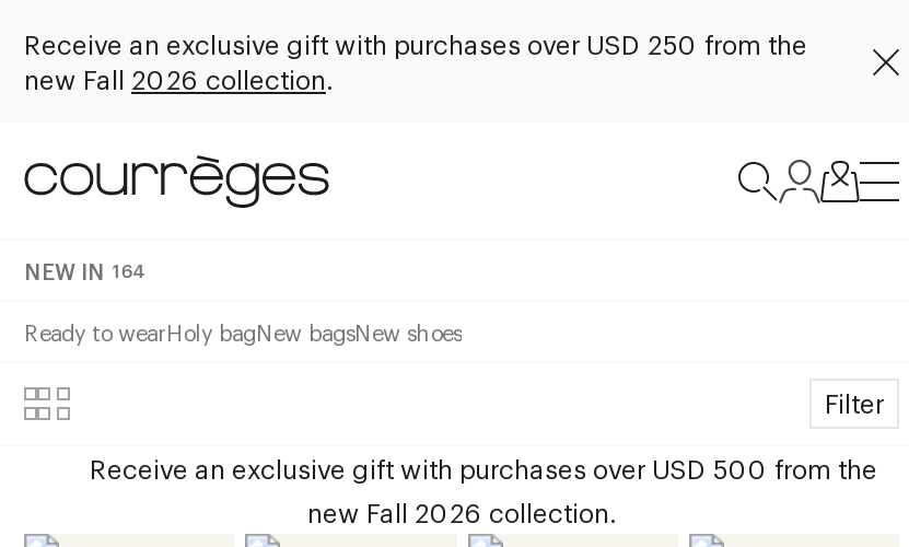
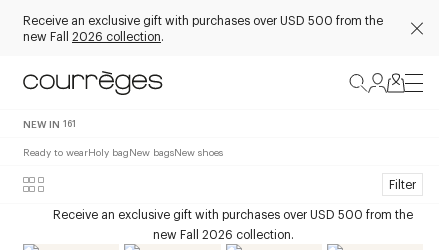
- Receive an exclusive gift with purchases over USD 250 from the
+ Receive an exclusive gift with purchases over USD 500 from the

- NEW IN 164
+ NEW IN 161
